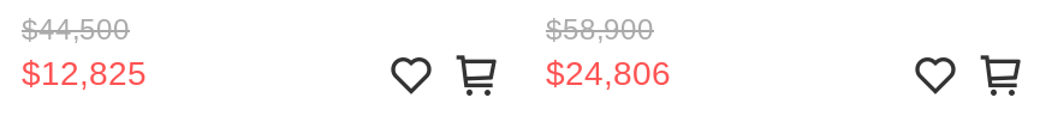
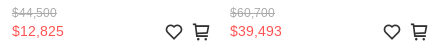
- $58,900
- $24,806
+ $60,700
+ $39,493
